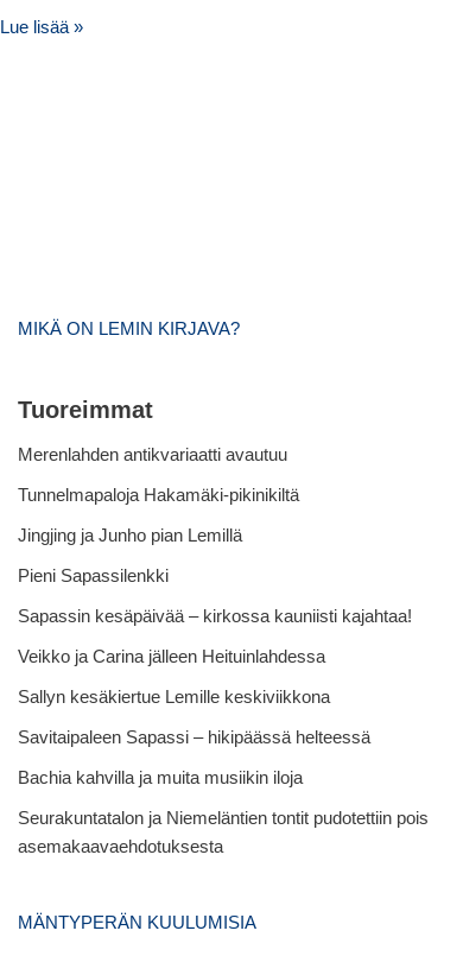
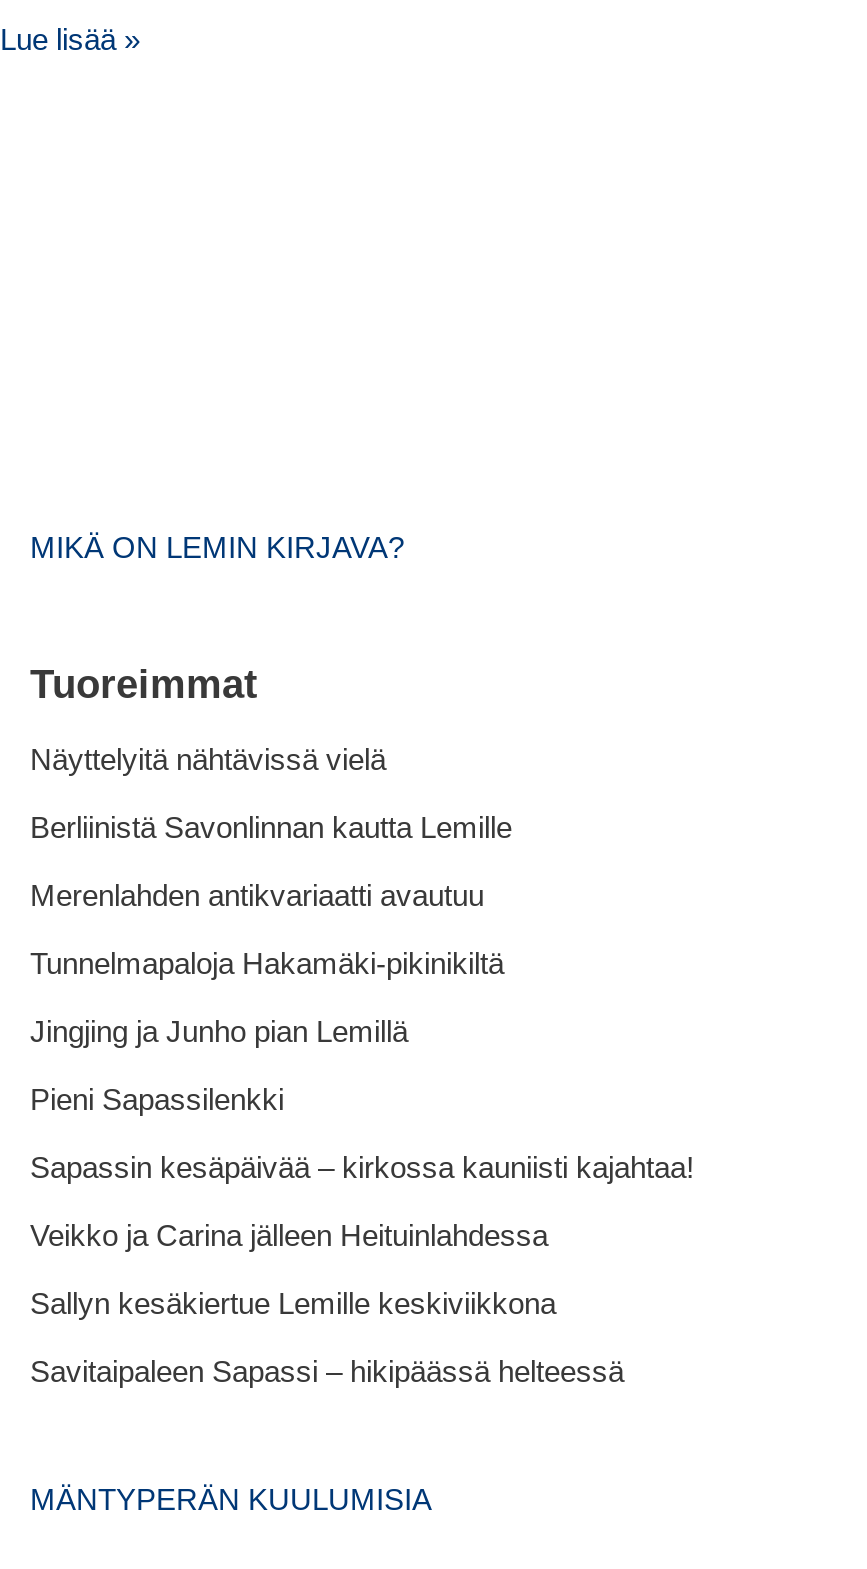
+ Näyttelyitä nähtävissä vielä
+ Berliinistä Savonlinnan kautta Lemille

moved down: Merenlahden antikvariaatti avautuu | Tunnelmapaloja Hakamäki-pikinikiltä | Jingjing ja Junho pian Lemillä | Pieni Sapassilenkki | Sapassin kesäpäivää – kirkossa kauniisti kajahtaa! | Veikko ja Carina jälleen Heituinlahdessa | Sallyn kesäkiertue Lemille keskiviikkona | Savitaipaleen Sapassi – hikipäässä helteessä

- Bachia kahvilla ja muita musiikin iloja
- Seurakuntatalon ja Niemeläntien tontit pudotettiin pois
- asemakaavaehdotuksesta
